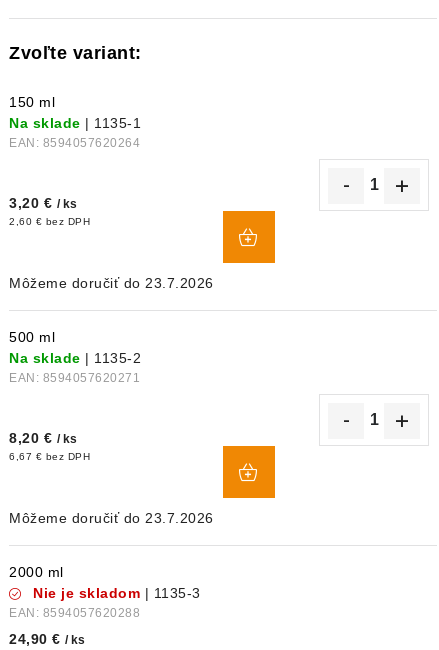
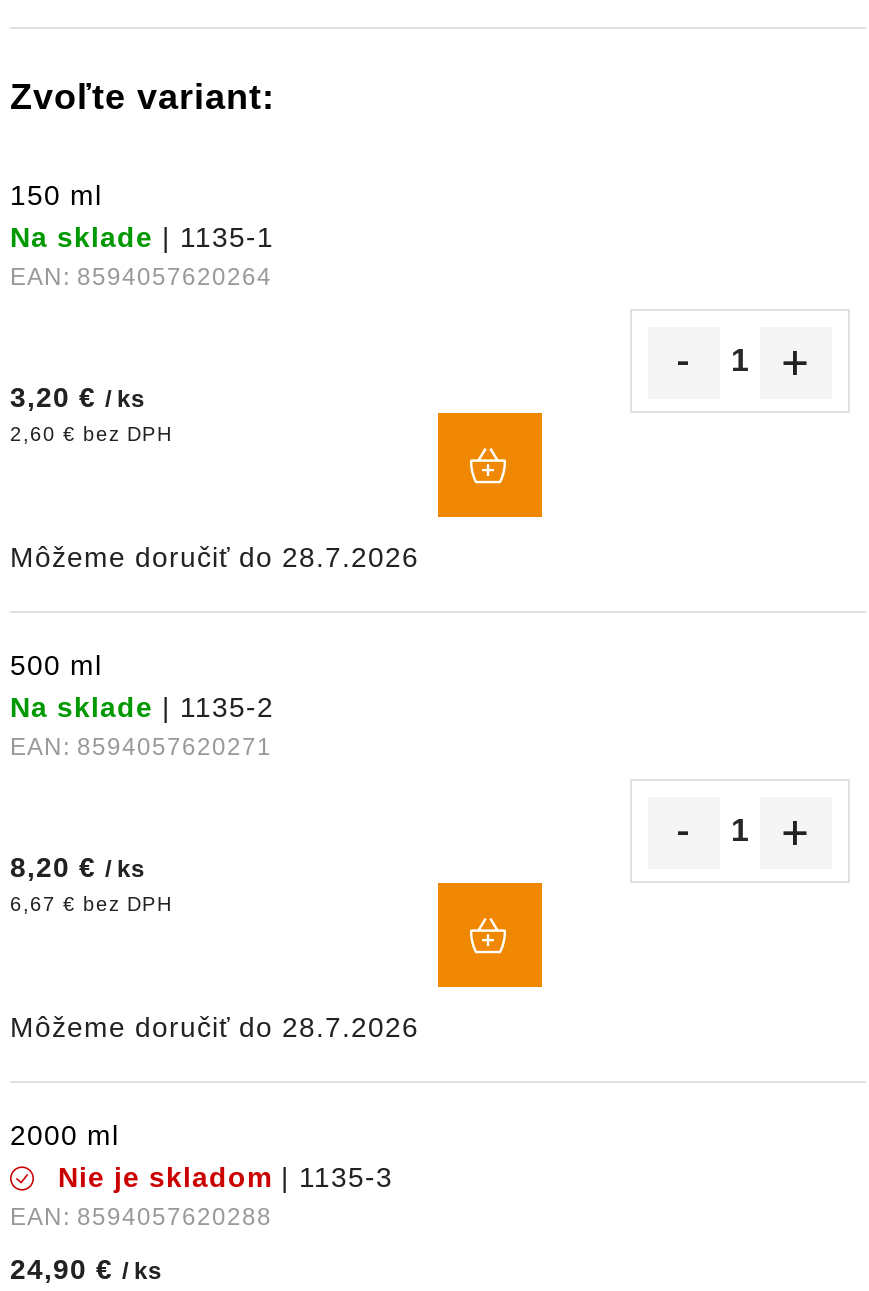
- 23.7.2026
+ 28.7.2026

- 23.7.2026
+ 28.7.2026
